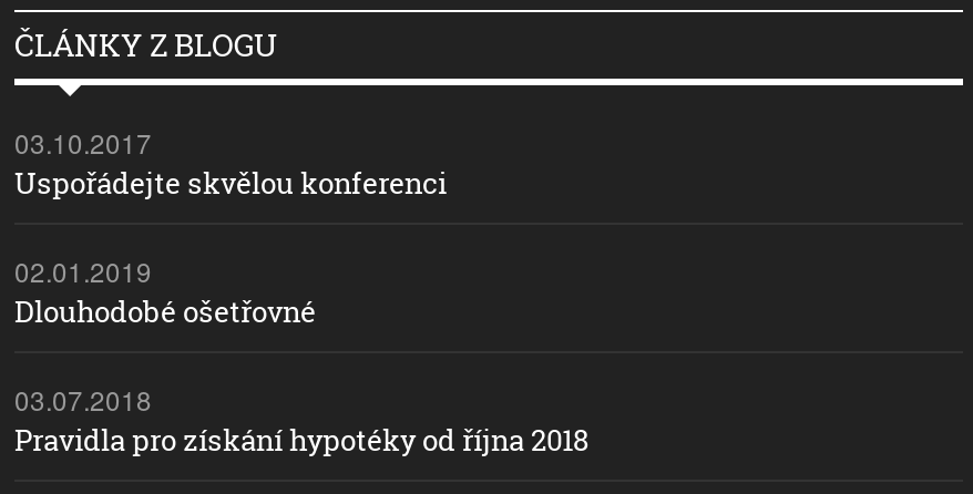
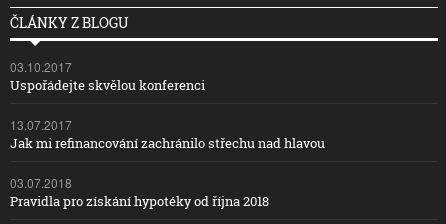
- 02.01.2019
- Dlouhodobé ošetřovné
+ 13.07.2017
+ Jak mi refinancování zachránilo střechu nad hlavou
